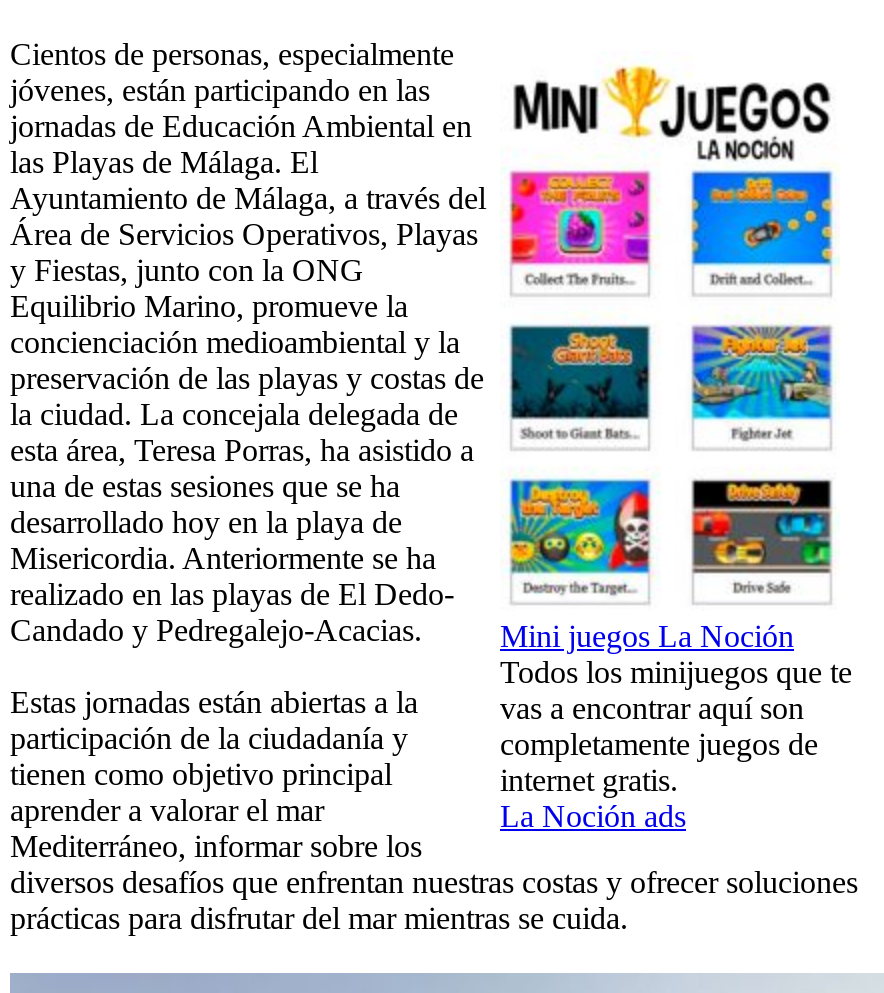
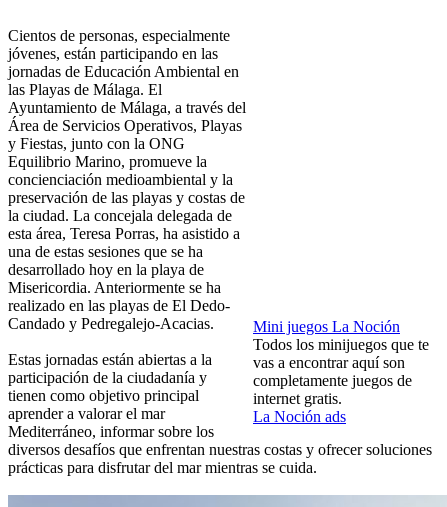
- [image]

- [image]

- [image]

- [image]

- [image]
